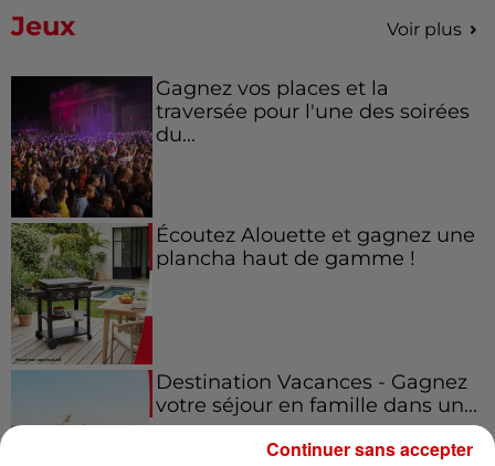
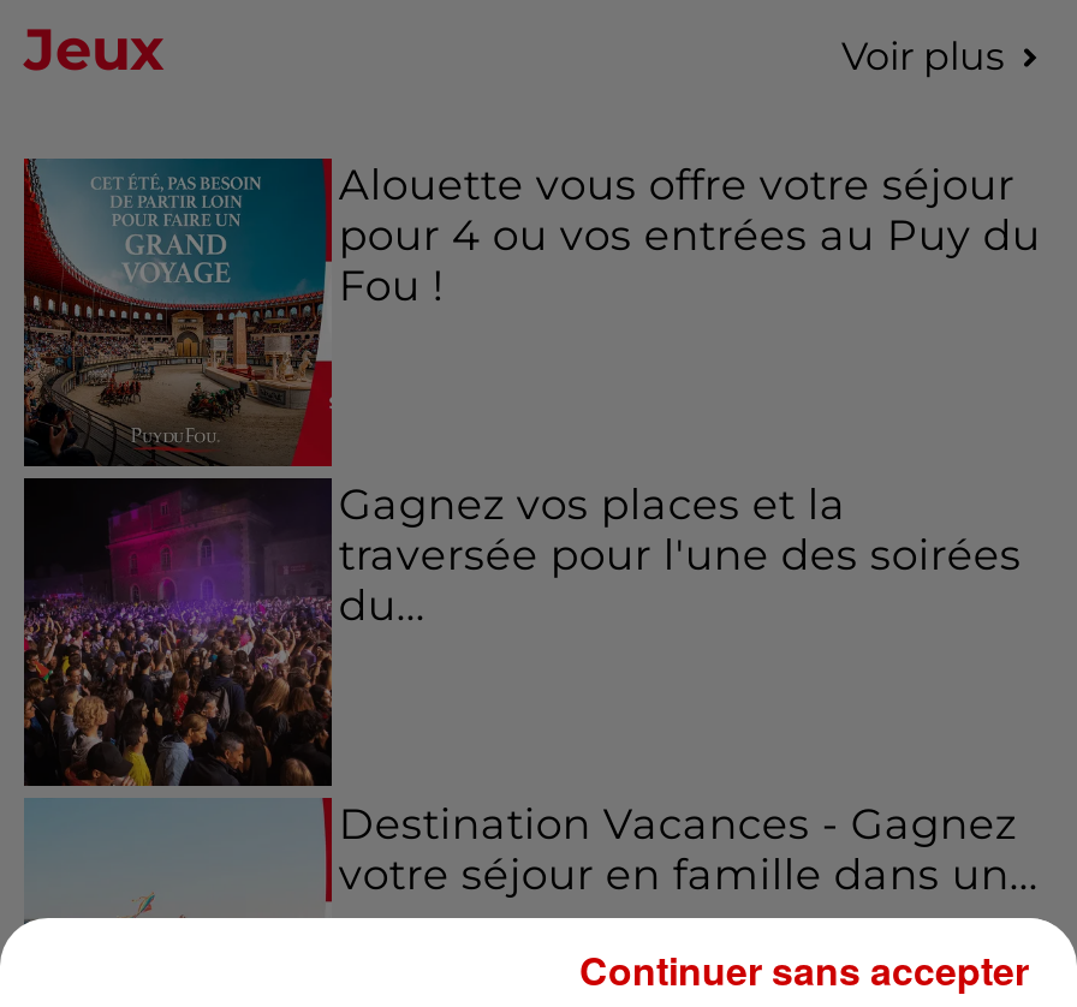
+ [image]
+ Alouette vous offre votre séjour
+ pour 4 ou vos entrées au Puy du
+ Fou !

moved down: Gagnez vos places et la | traversée pour l'une des soirées | du...

- [image]
- Écoutez Alouette et gagnez une
- plancha haut de gamme !
